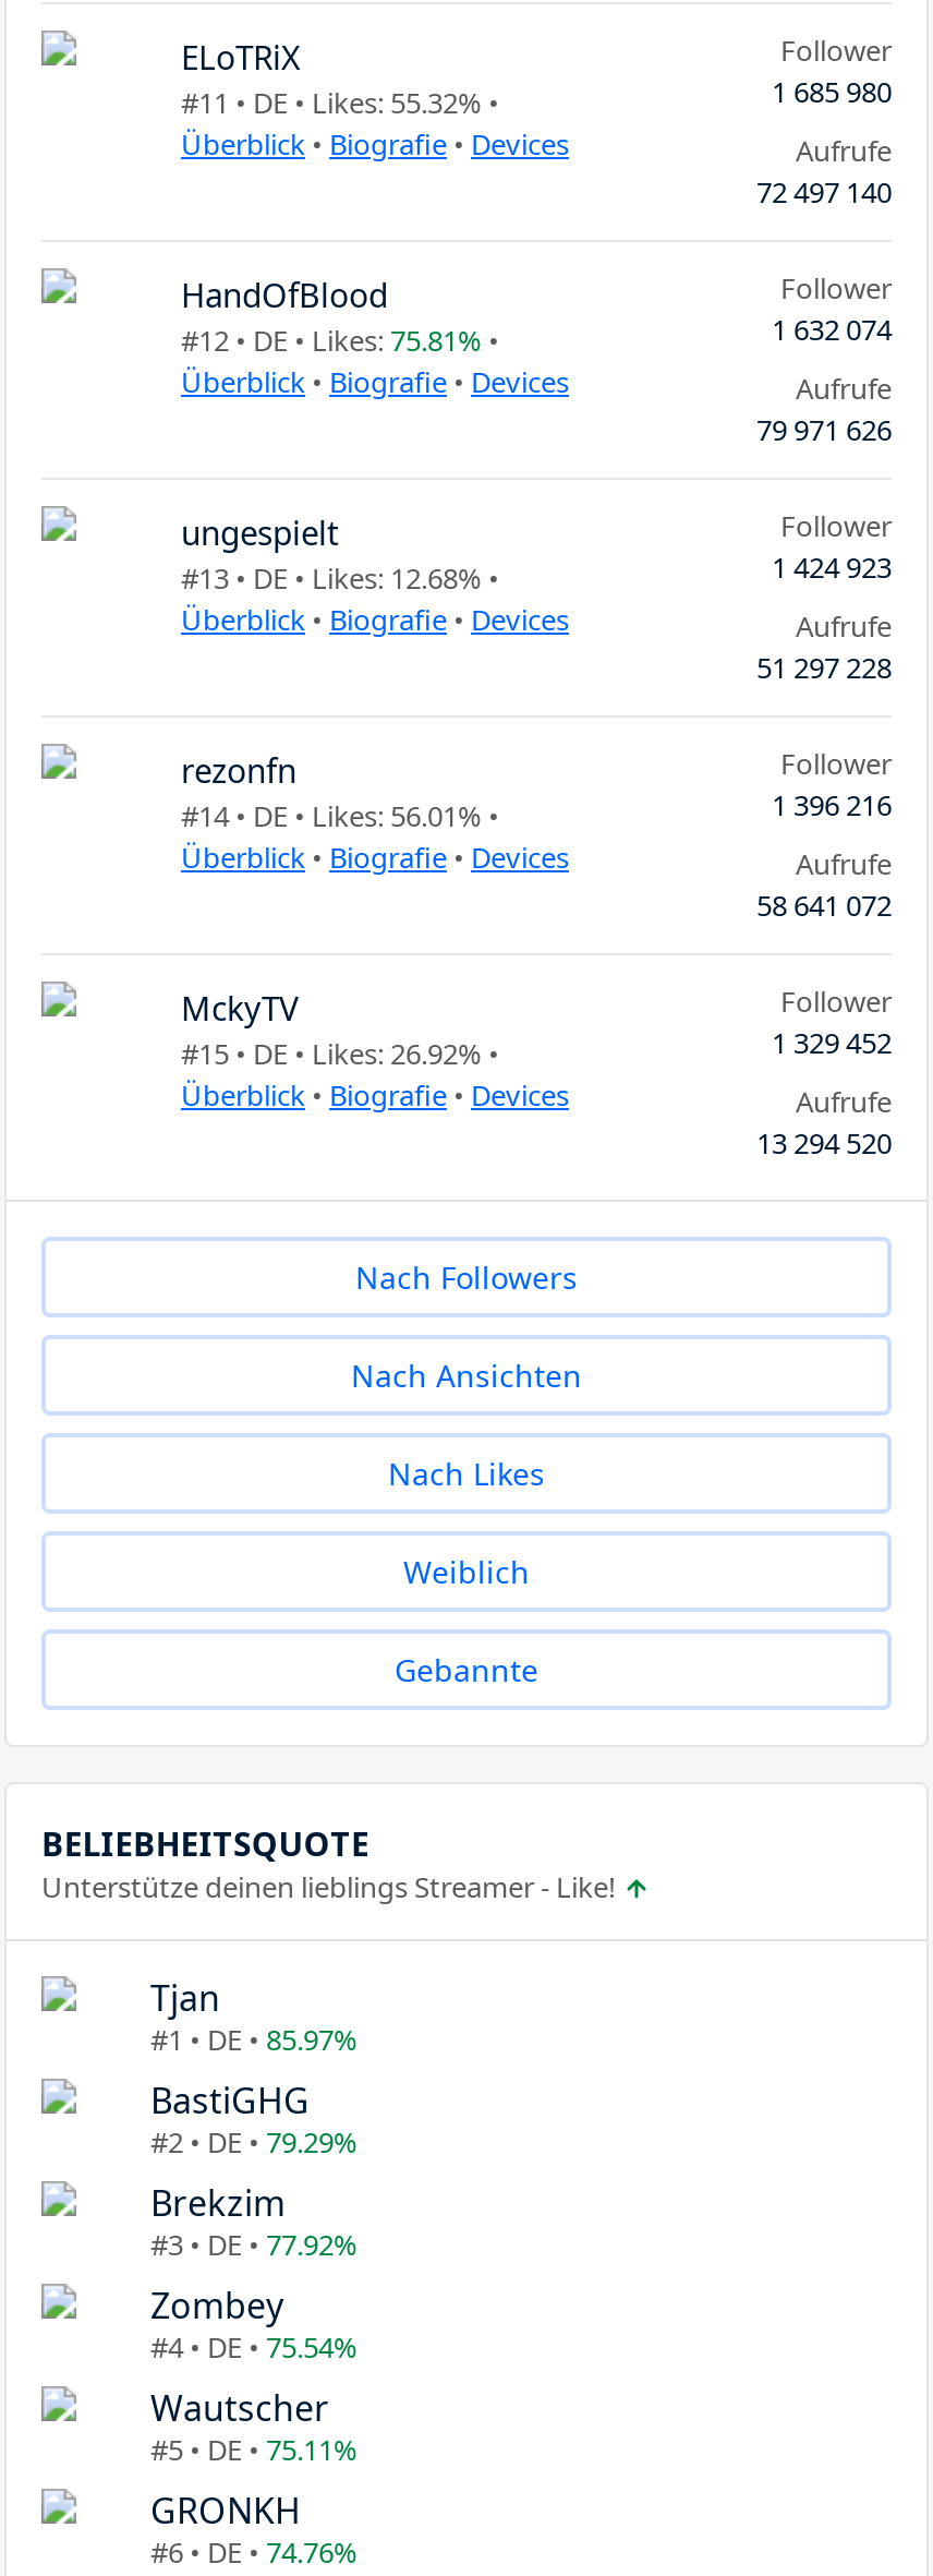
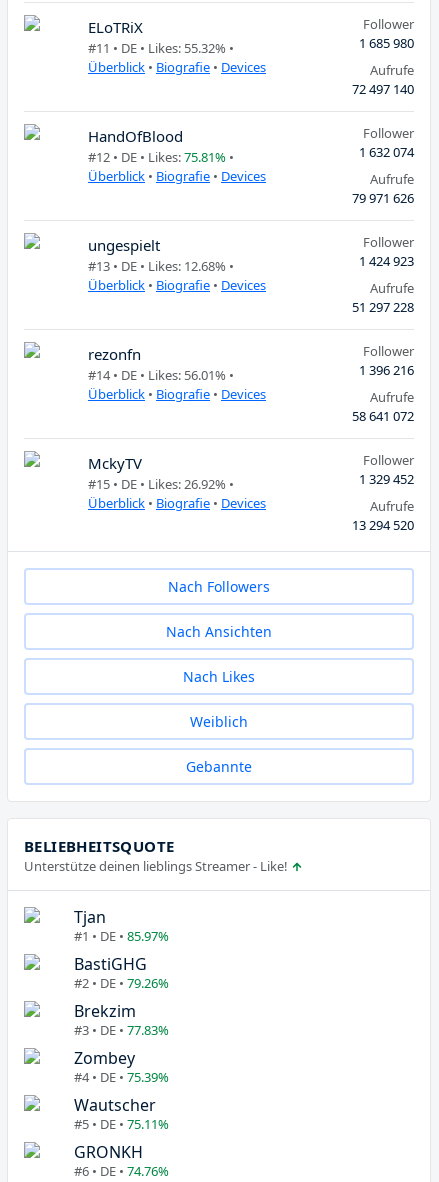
- #2 • DE • 79.29%
+ #2 • DE • 79.26%

- #3 • DE • 77.92%
+ #3 • DE • 77.83%

- #4 • DE • 75.54%
+ #4 • DE • 75.39%
